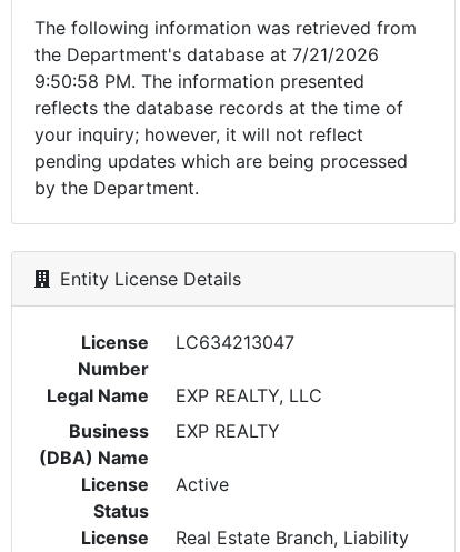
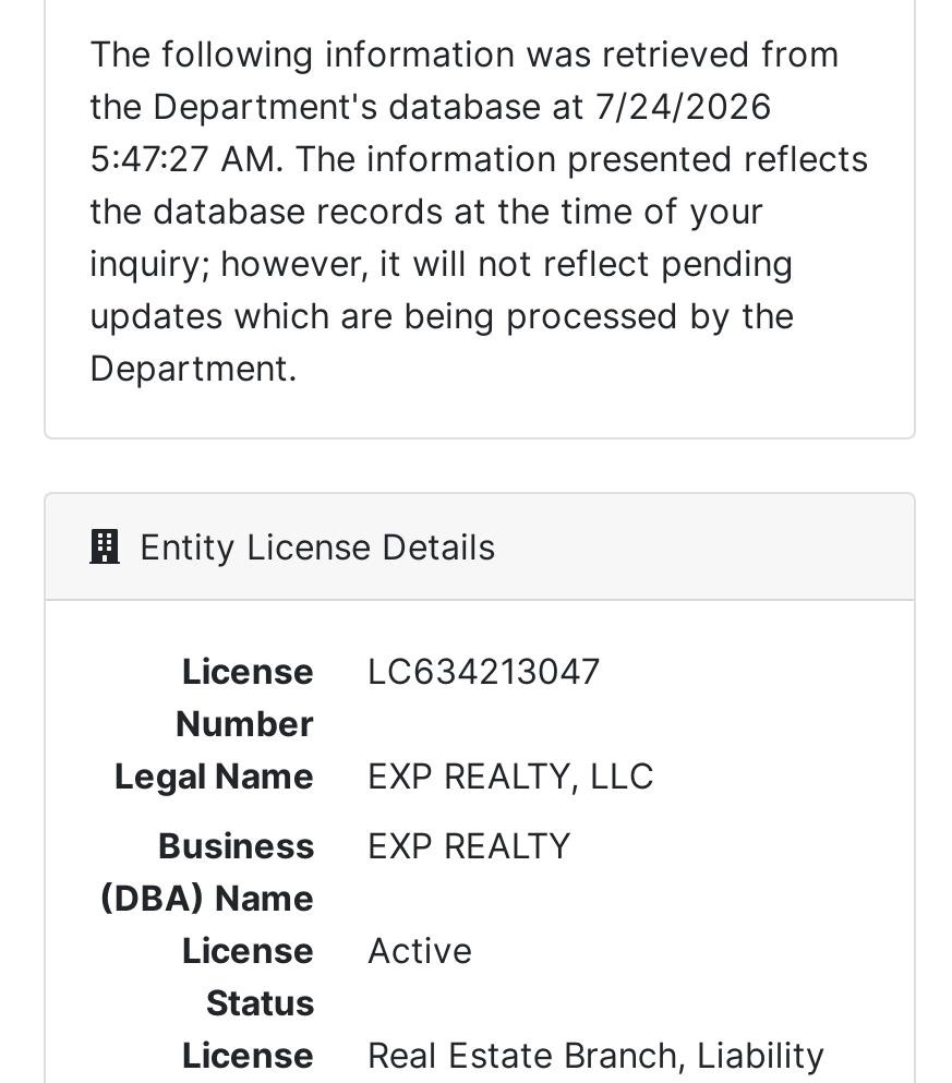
- the Department's database at 7/21/2026
- 9:50:58 PM. The information presented
- reflects the database records at the time of
- your inquiry; however, it will not reflect
- pending updates which are being processed
- by the Department.
+ the Department's database at 7/24/2026
+ 5:47:27 AM. The information presented reflects
+ the database records at the time of your
+ inquiry; however, it will not reflect pending
+ updates which are being processed by the
+ Department.
